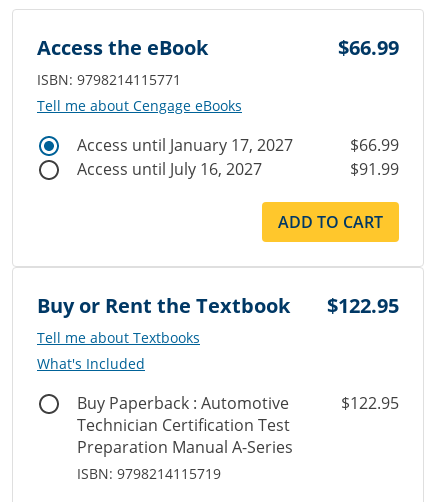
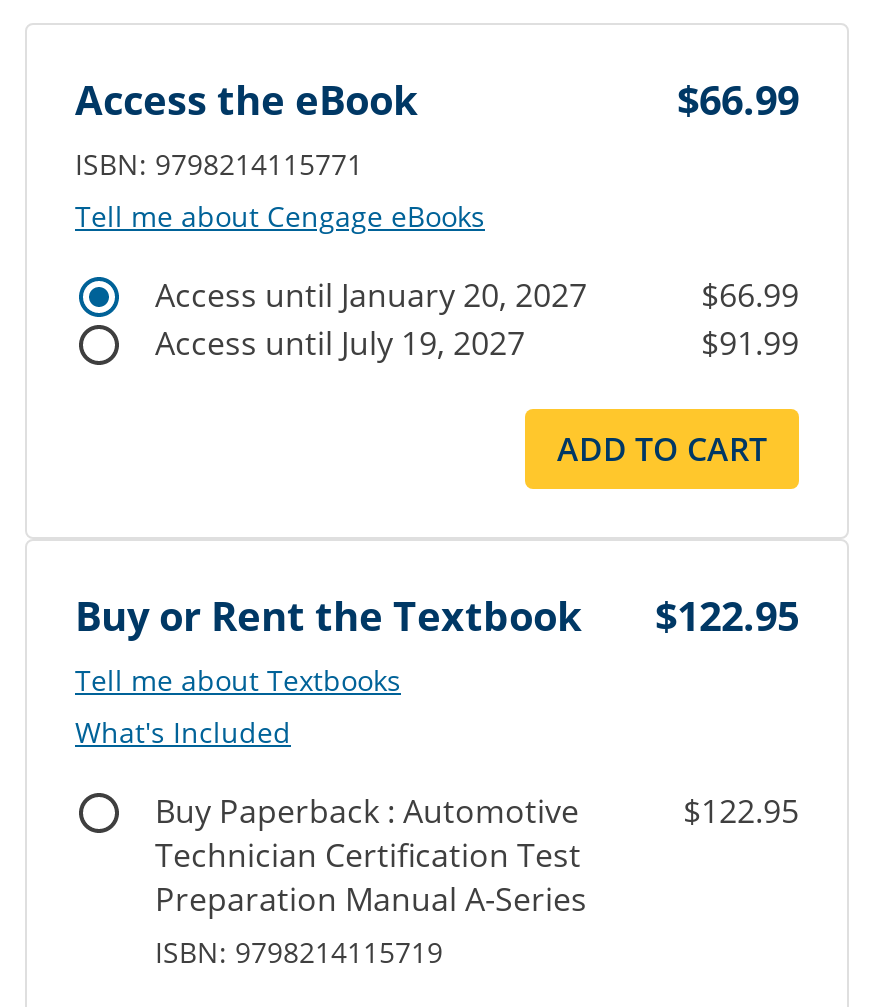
- Access until January 17, 2027
+ Access until January 20, 2027

- Access until July 16, 2027
+ Access until July 19, 2027
